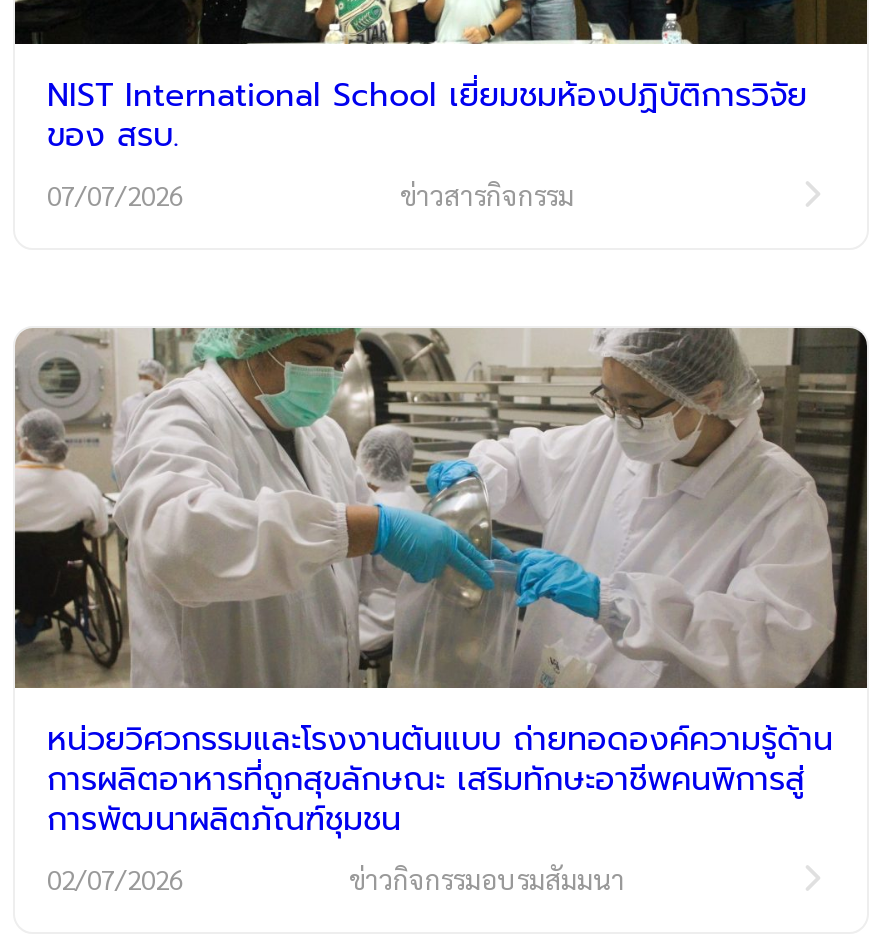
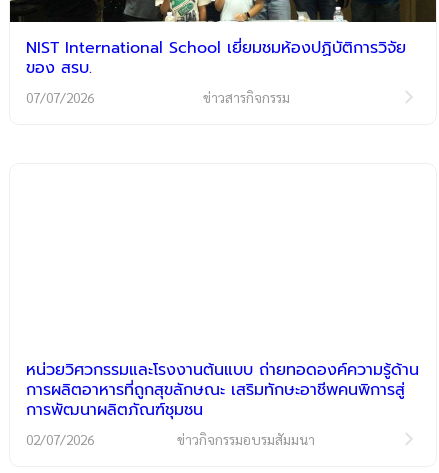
- [image]
